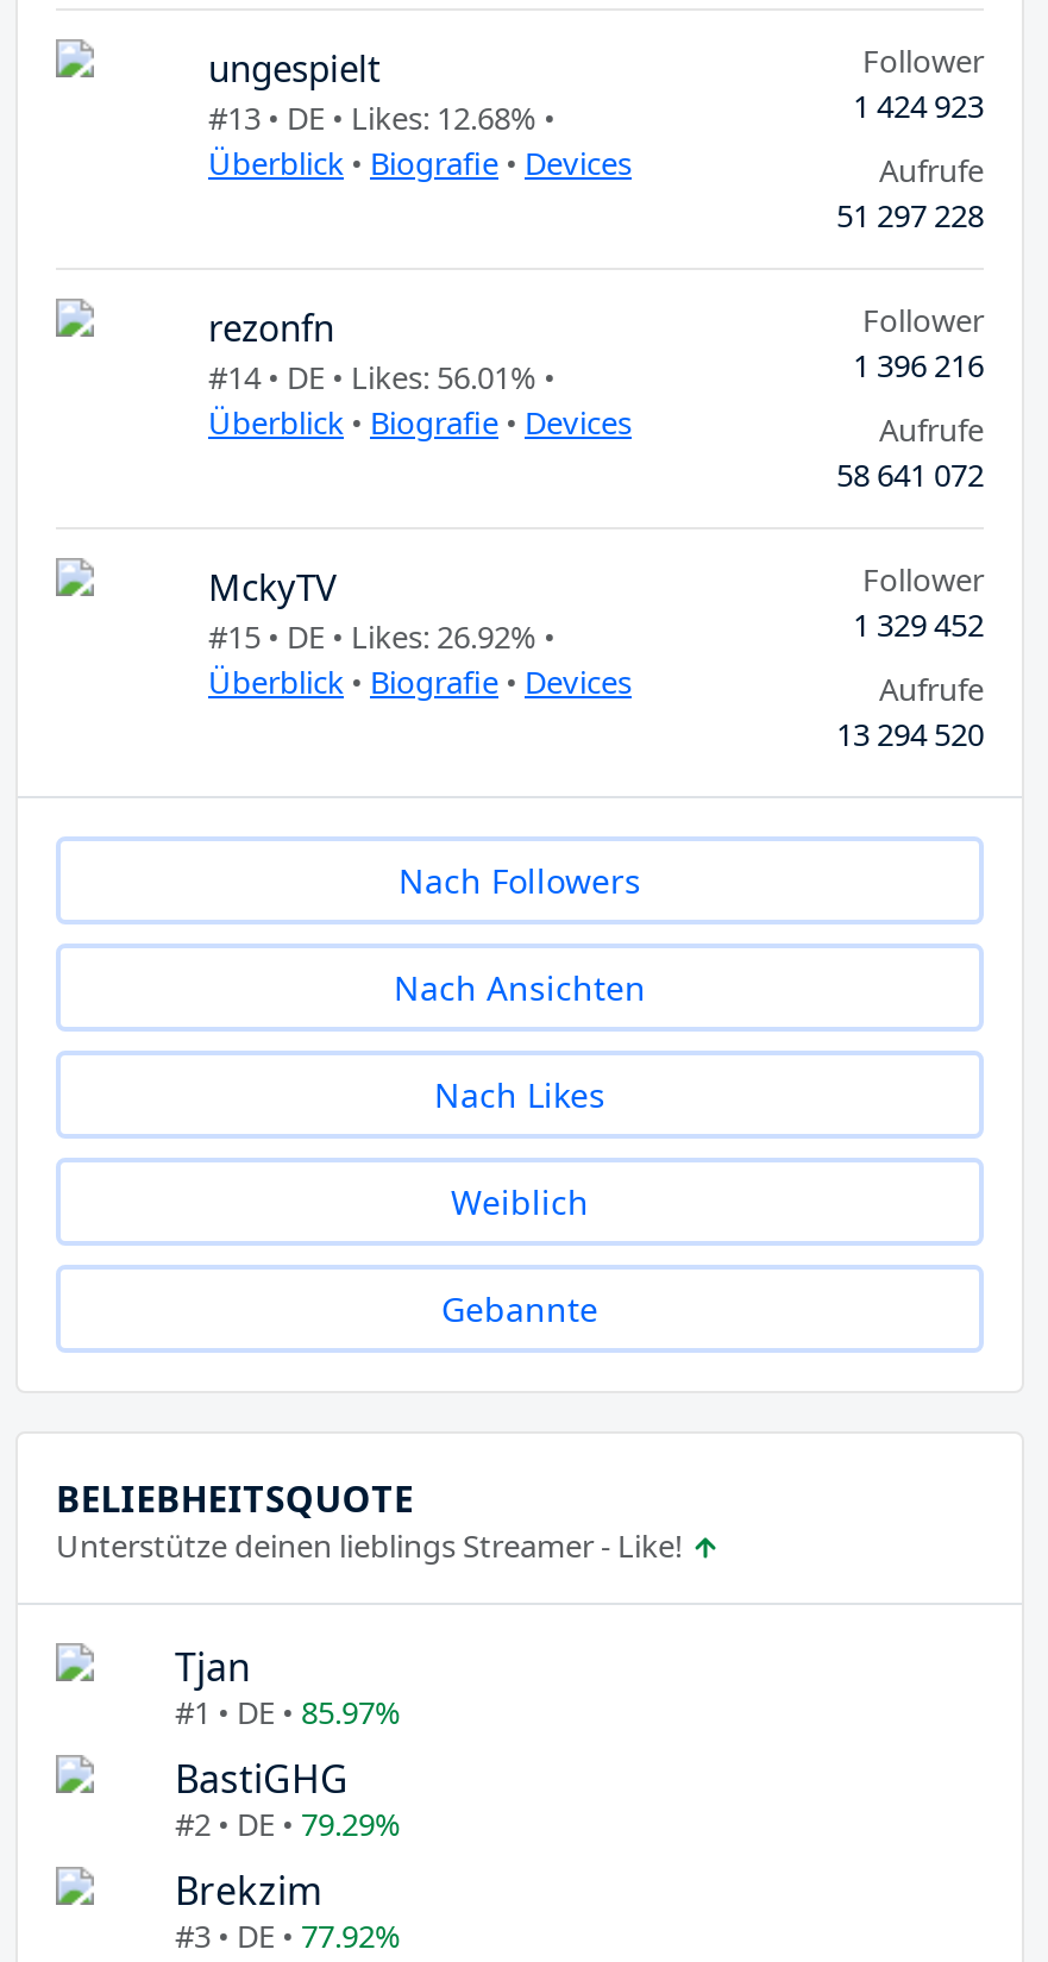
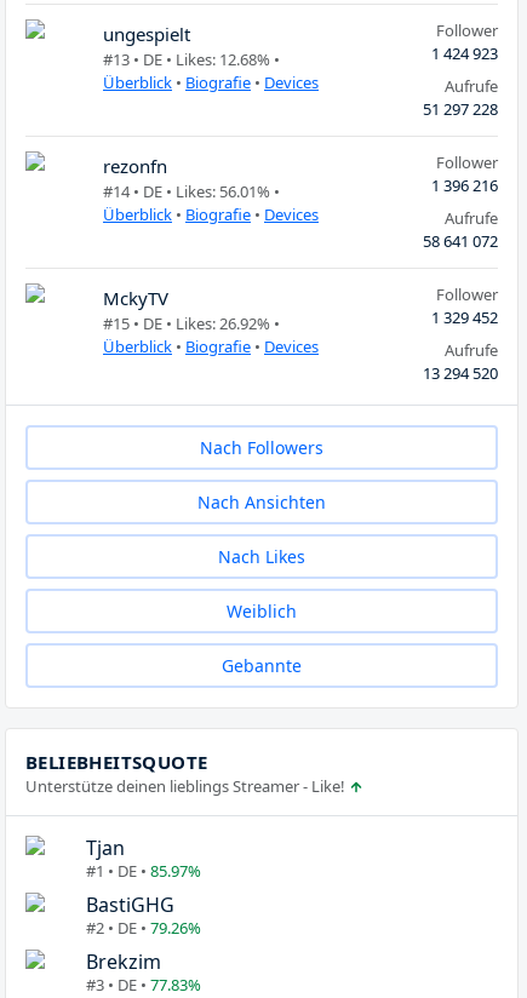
- #2 • DE • 79.29%
+ #2 • DE • 79.26%

- #3 • DE • 77.92%
+ #3 • DE • 77.83%
